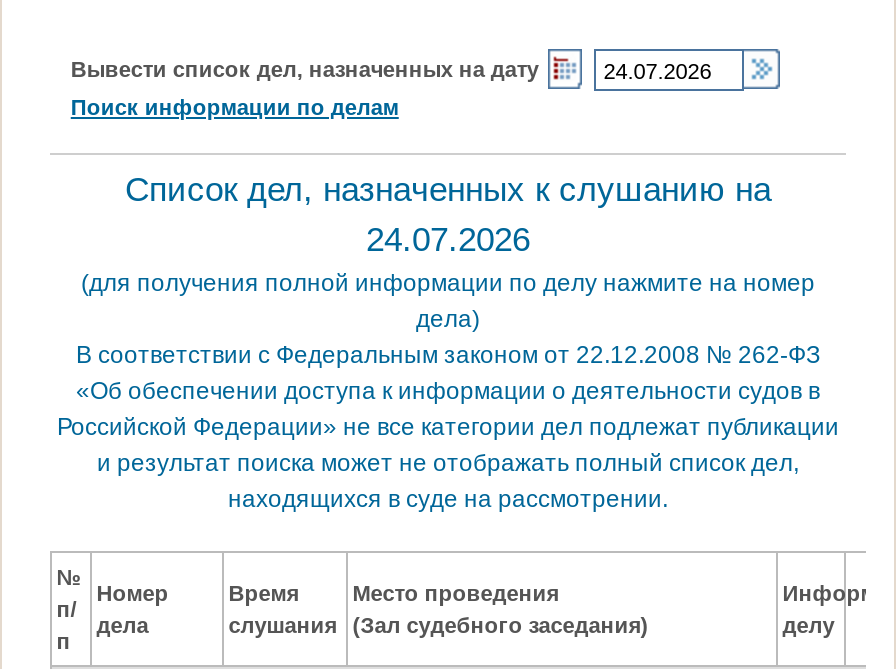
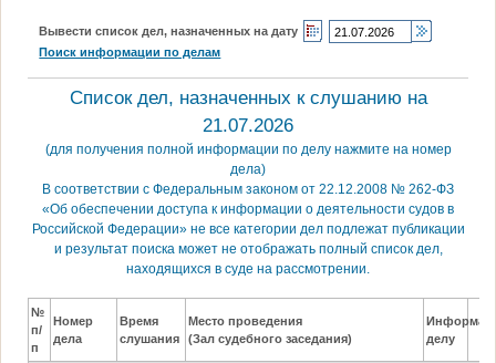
- 24.07.2026
+ 21.07.2026
